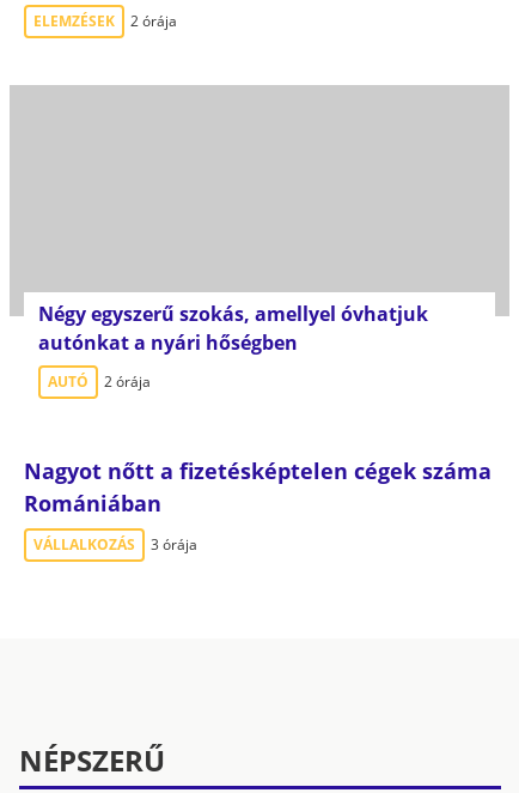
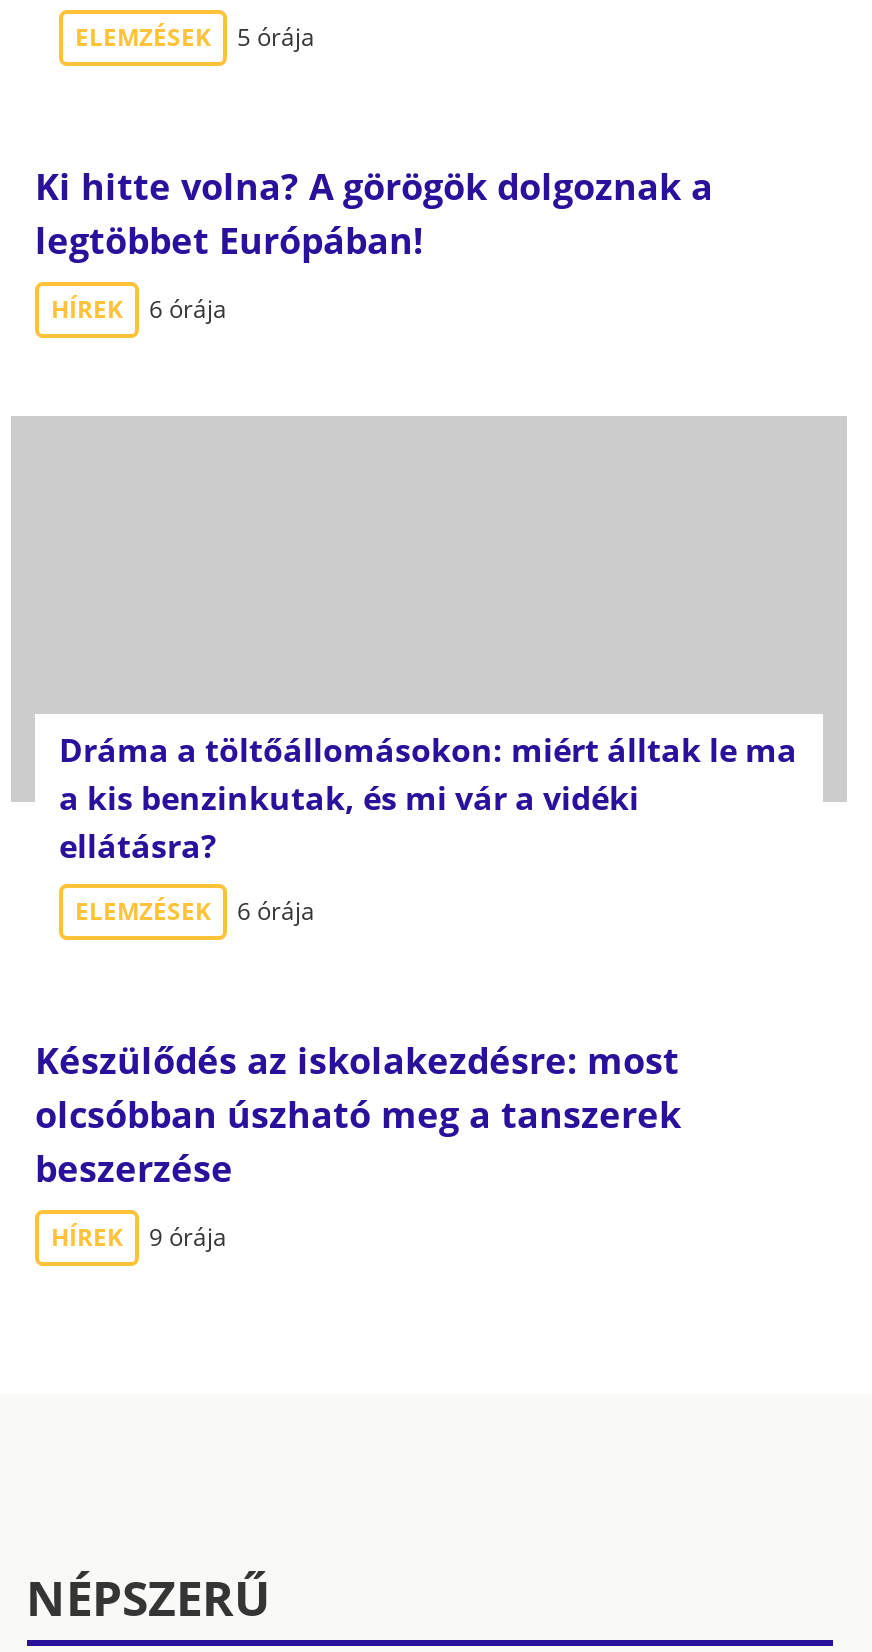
- 2 órája
+ 5 órája
+ Ki hitte volna? A görögök dolgoznak a
+ legtöbbet Európában!
+ HÍREK
+ 6 órája

- Négy egyszerű szokás, amellyel óvhatjuk
- autónkat a nyári hőségben
- AUTÓ
- 2 órája
- Nagyot nőtt a fizetésképtelen cégek száma
- Romániában
- VÁLLALKOZÁS
- 3 órája
+ Dráma a töltőállomásokon: miért álltak le ma
+ a kis benzinkutak, és mi vár a vidéki
+ ellátásra?
+ ELEMZÉSEK
+ 6 órája
+ Készülődés az iskolakezdésre: most
+ olcsóbban úszható meg a tanszerek
+ beszerzése
+ HÍREK
+ 9 órája
